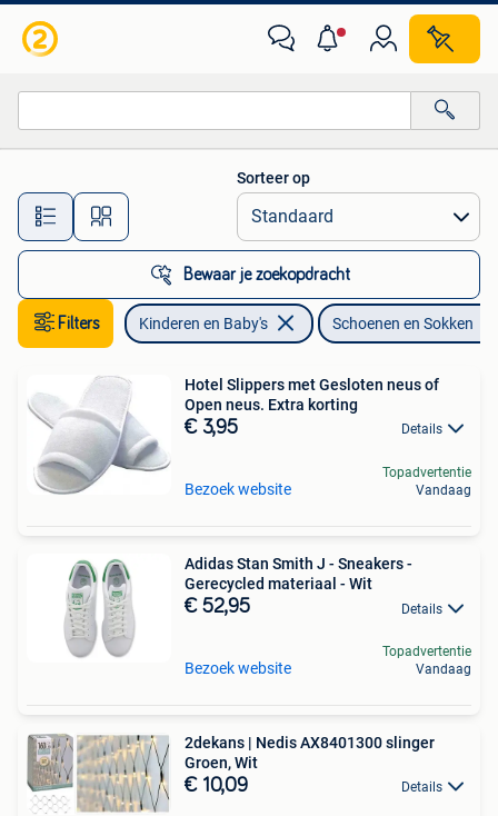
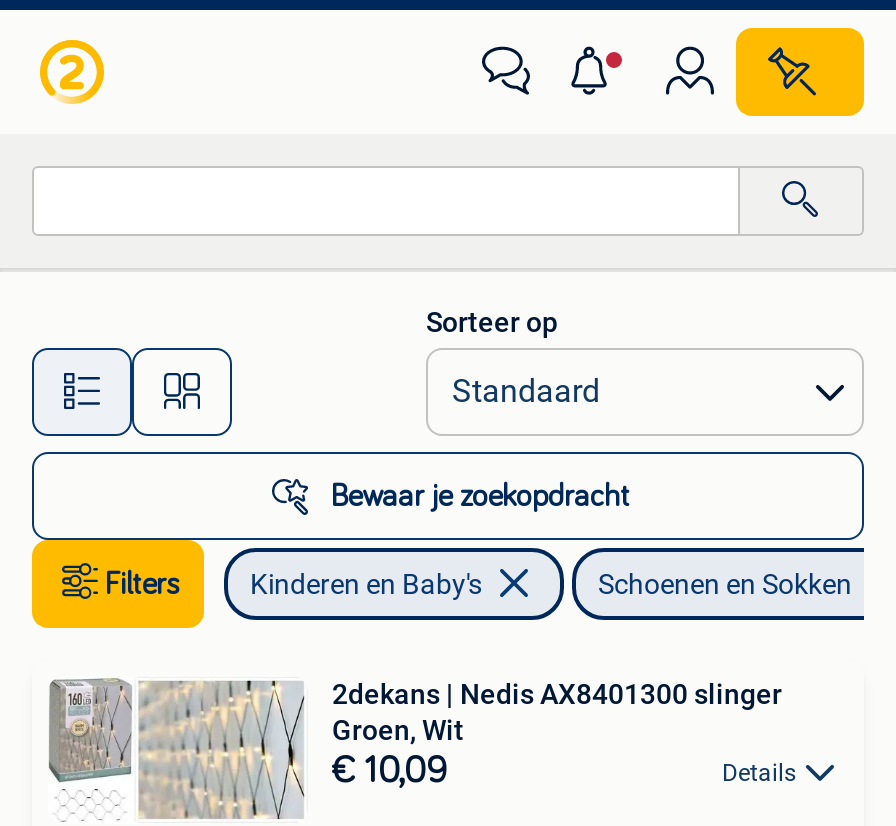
- [image]
- Hotel Slippers met Gesloten neus of
- Open neus. Extra korting
- € 3,95
- Details
- Bezoek website

- Topadvertentie
- Vandaag

- [image]

- Adidas Stan Smith J - Sneakers -
- Gerecycled materiaal - Wit
- € 52,95
- Details
- Bezoek website

- Topadvertentie
- Vandaag
